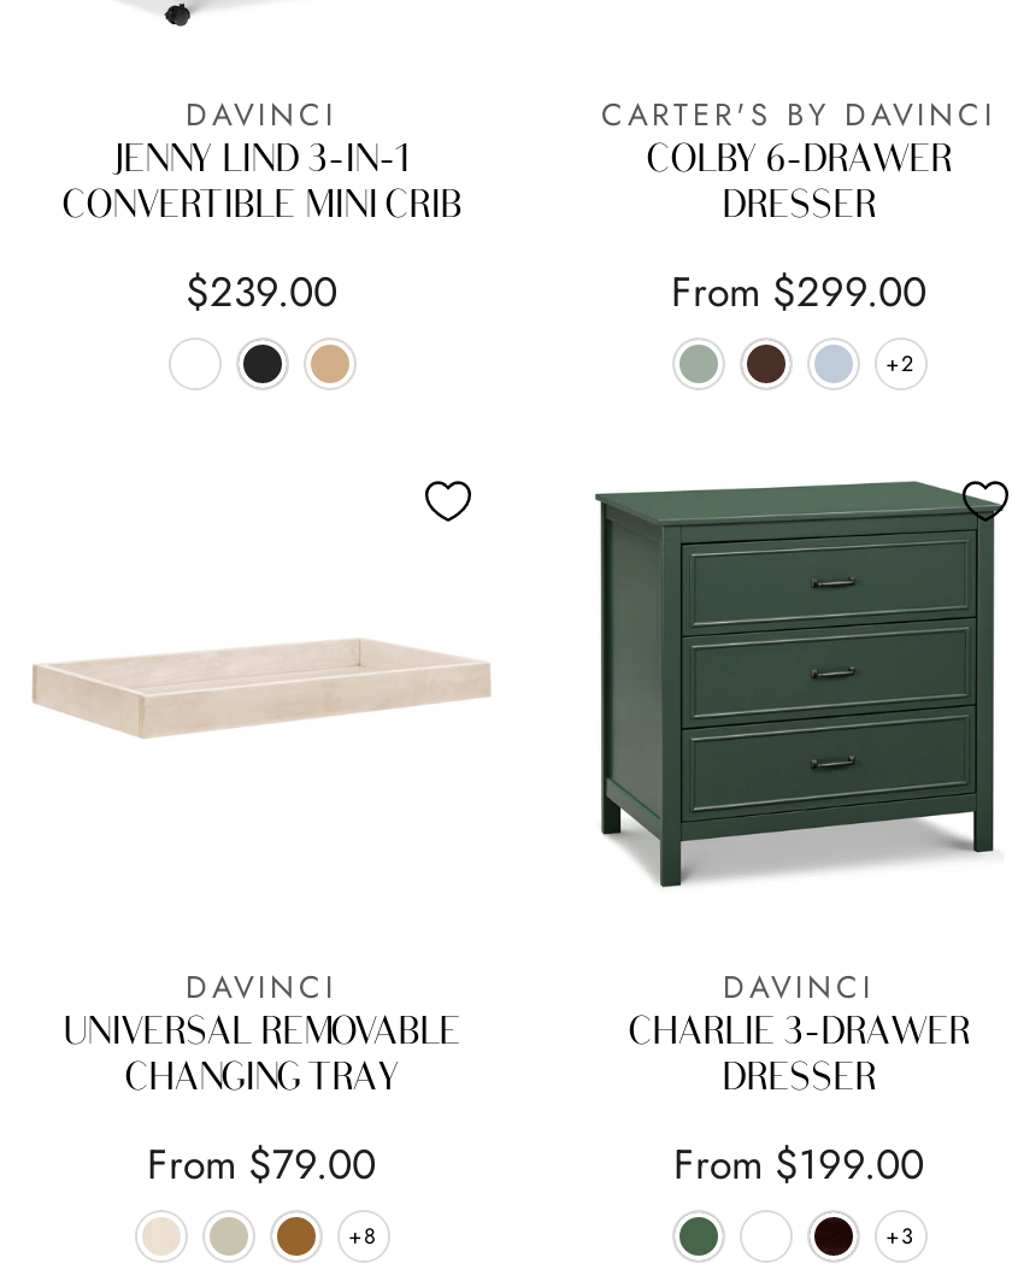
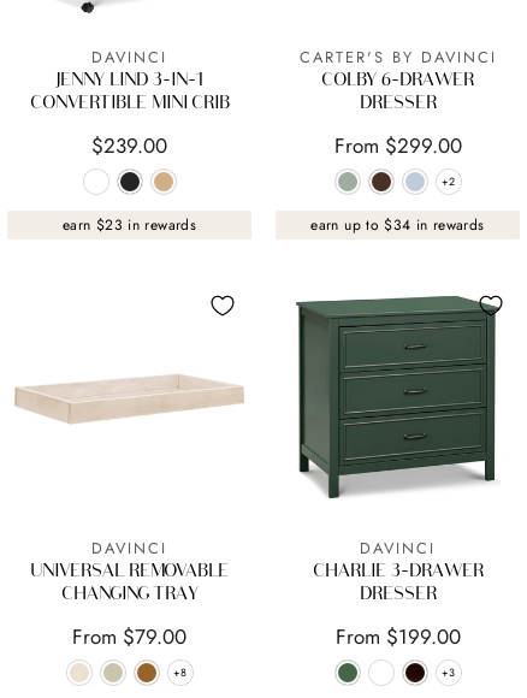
+ earn $23 in rewards

+ earn up to $34 in rewards
